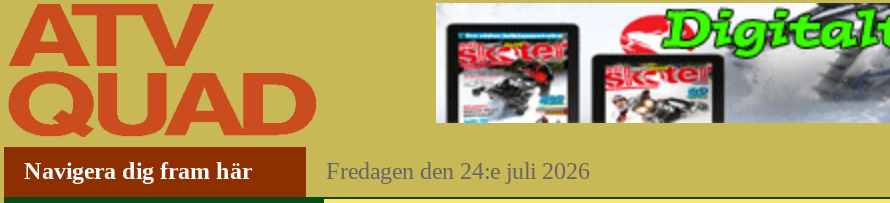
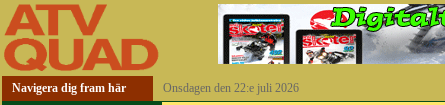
- Fredagen den 24:e juli 2026
+ Onsdagen den 22:e juli 2026
